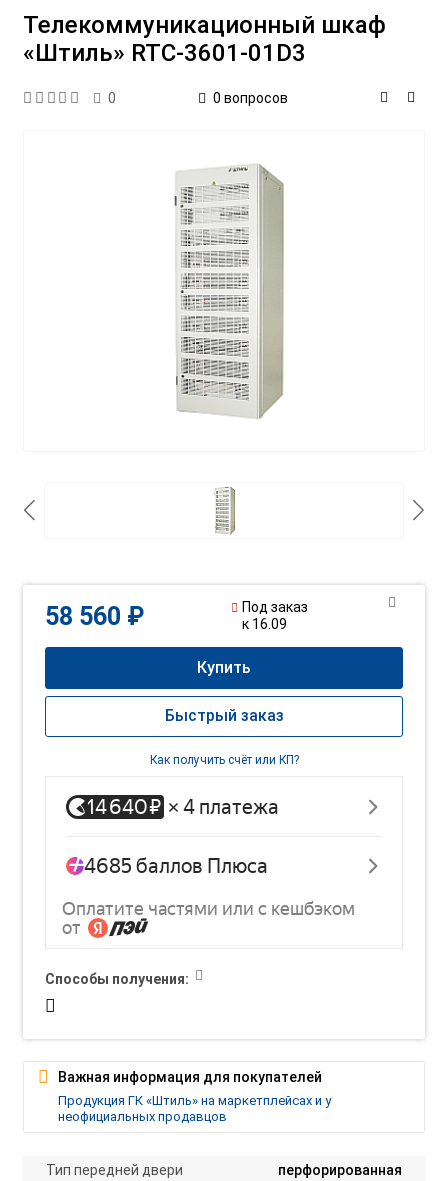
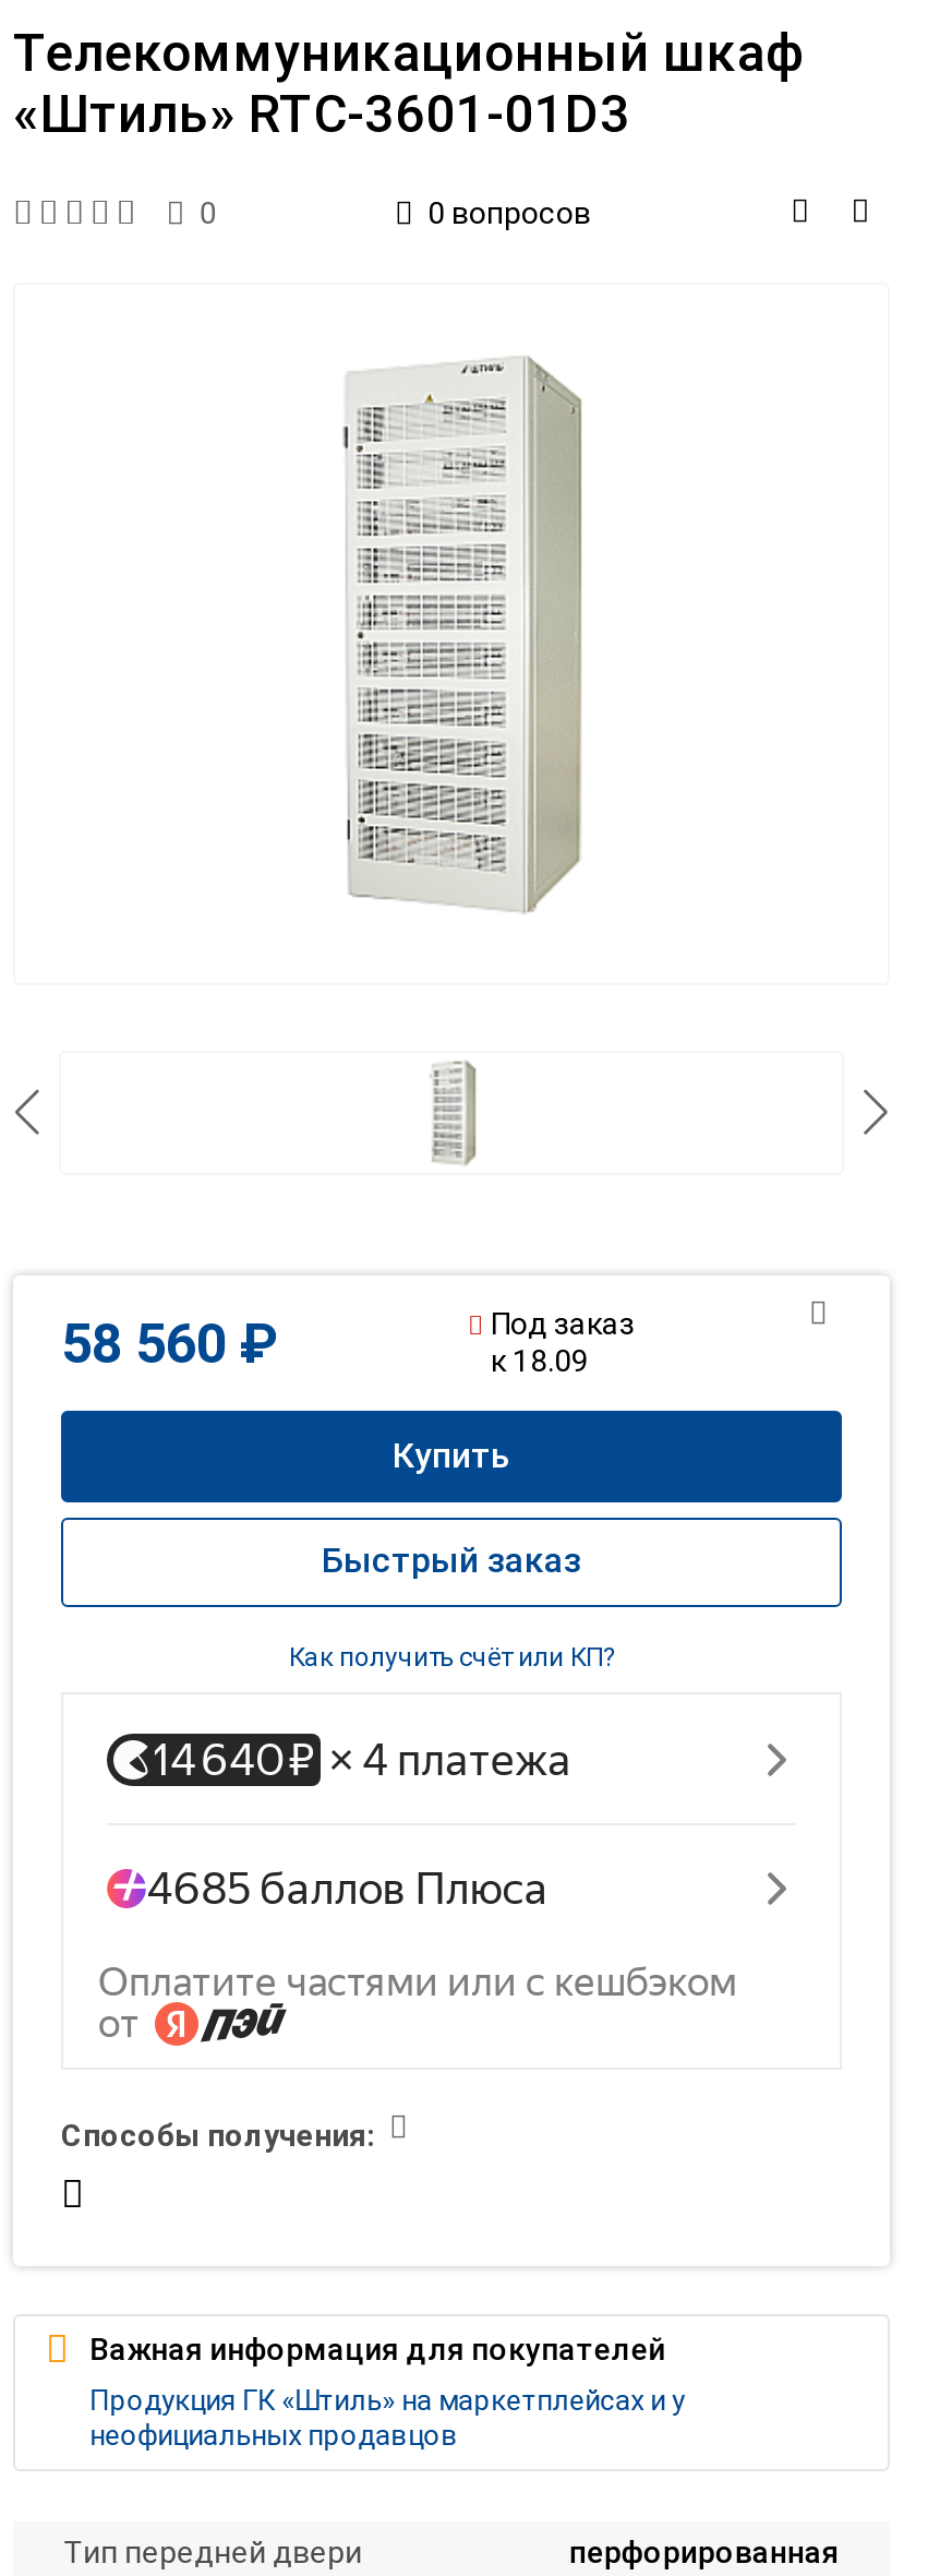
- к 16.09
+ к 18.09
